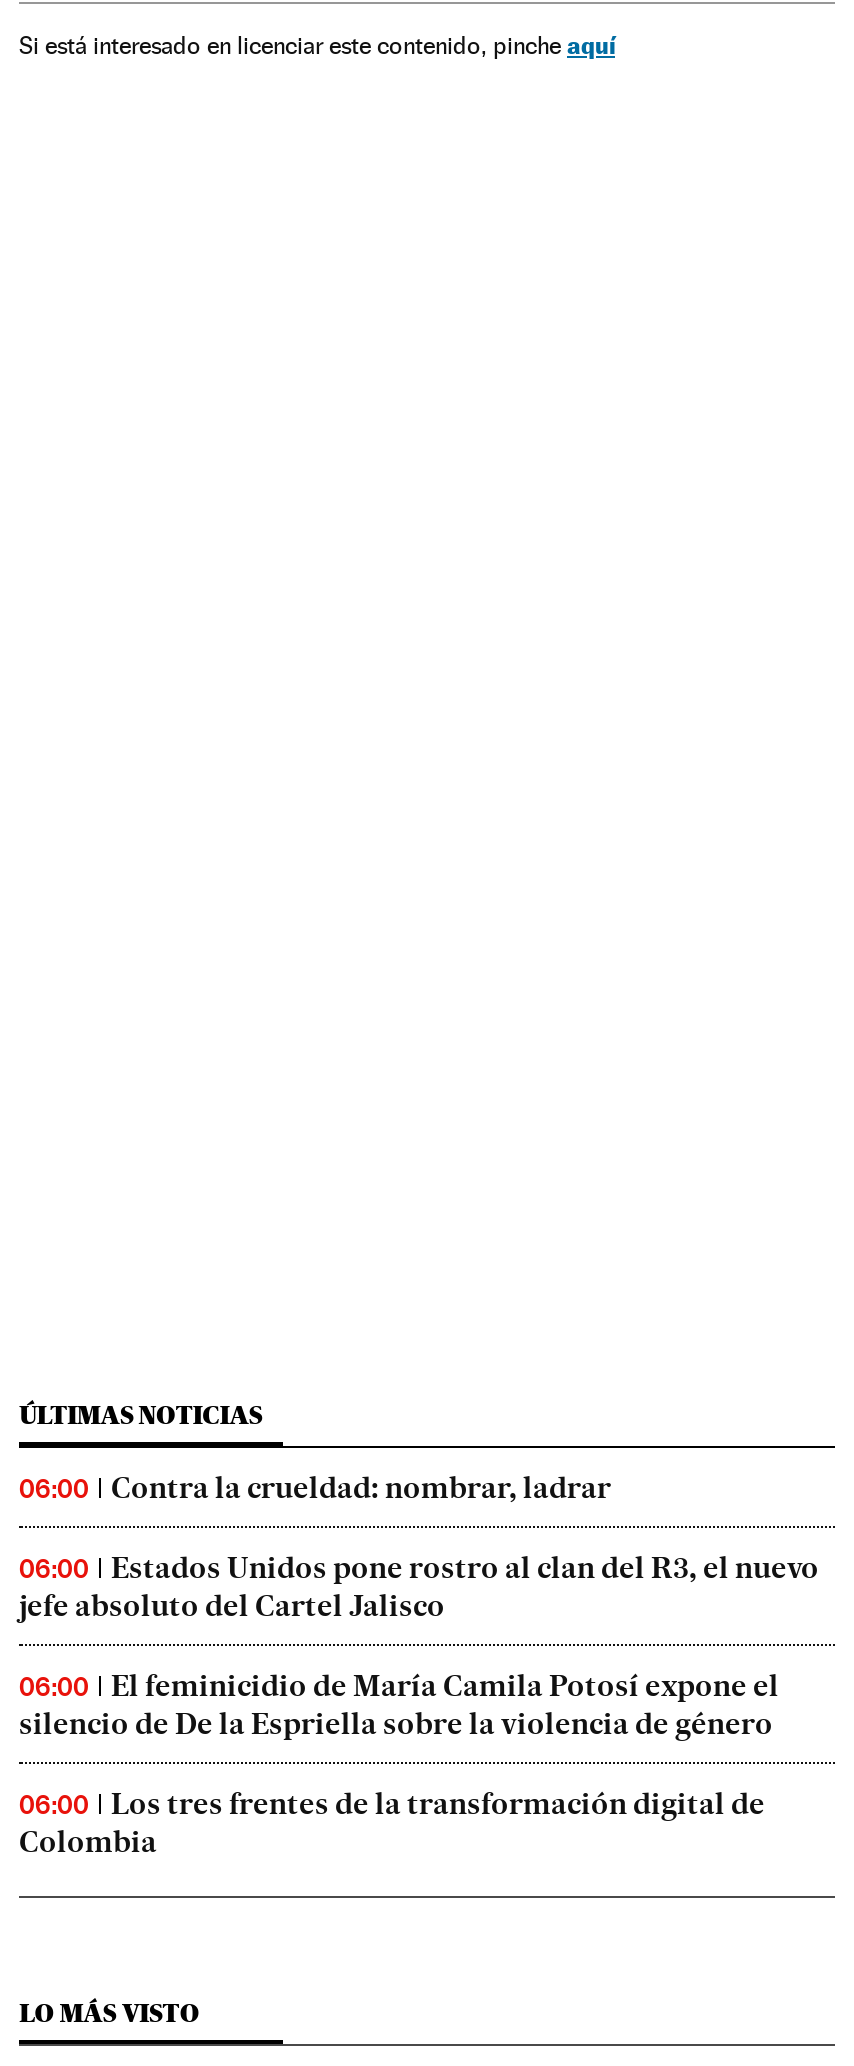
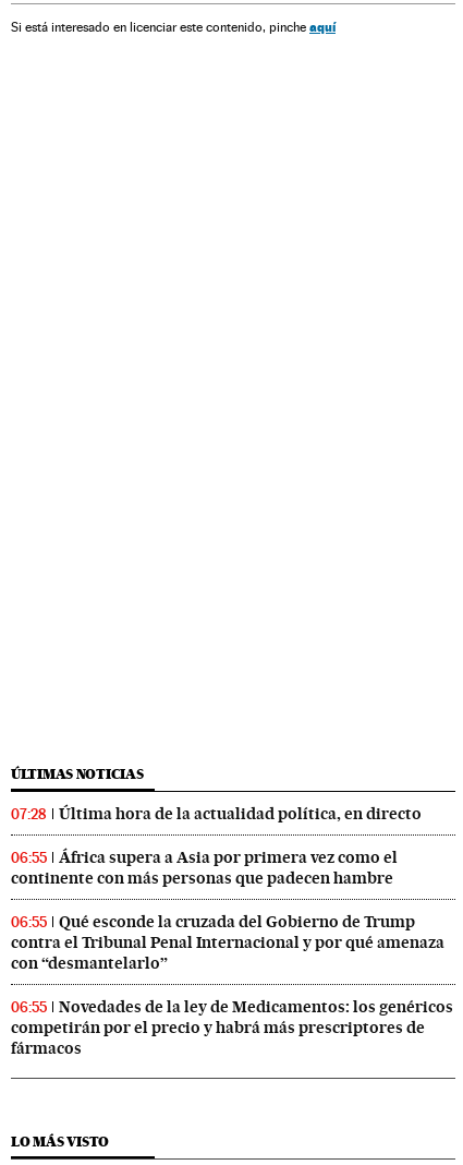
- 06:00
- Contra la crueldad: nombrar, ladrar
+ 07:28
+ Última hora de la actualidad política, en directo

- 06:00
- Estados Unidos pone rostro al clan del R3, el nuevo
- jefe absoluto del Cartel Jalisco
+ 06:55
+ África supera a Asia por primera vez como el
+ continente con más personas que padecen hambre

- 06:00
- El feminicidio de María Camila Potosí expone el
- silencio de De la Espriella sobre la violencia de género
+ 06:55
+ Qué esconde la cruzada del Gobierno de Trump
+ contra el Tribunal Penal Internacional y por qué amenaza
+ con “desmantelarlo”

- 06:00
- Los tres frentes de la transformación digital de
- Colombia
+ 06:55
+ Novedades de la ley de Medicamentos: los genéricos
+ competirán por el precio y habrá más prescriptores de
+ fármacos
